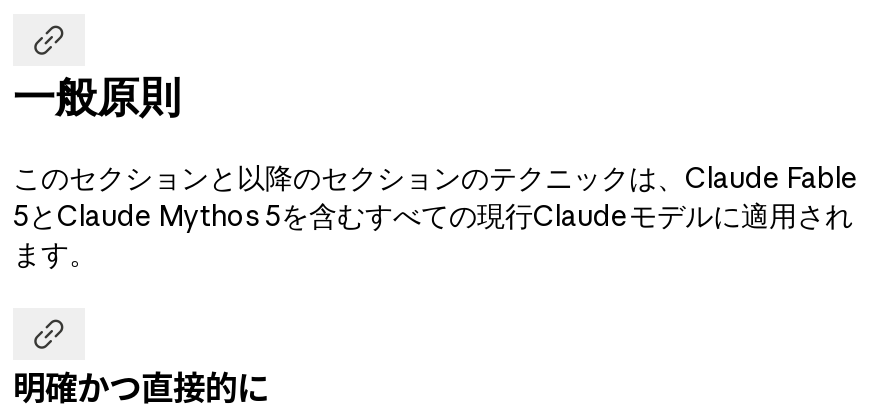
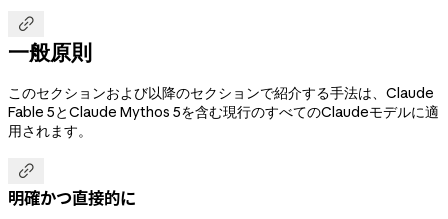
- このセクションと以降のセクションのテクニックは、Claude Fable
- 5とClaude Mythos 5を含むすべての現行Claudeモデルに適用され
- ます。
+ このセクションおよび以降のセクションで紹介する手法は、Claude
+ Fable 5とClaude Mythos 5を含む現行のすべてのClaudeモデルに適
+ 用されます。
